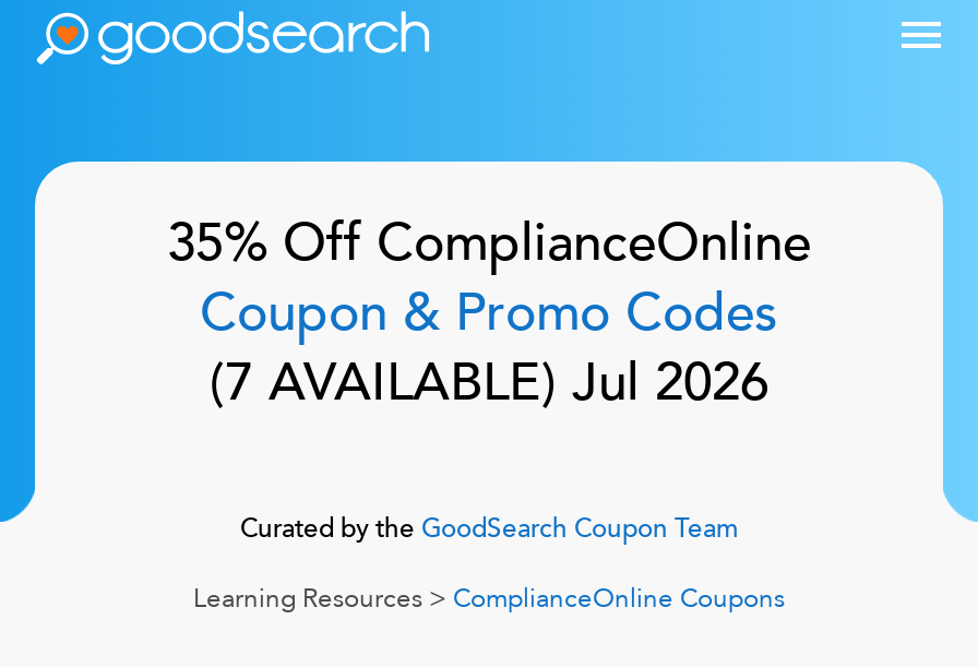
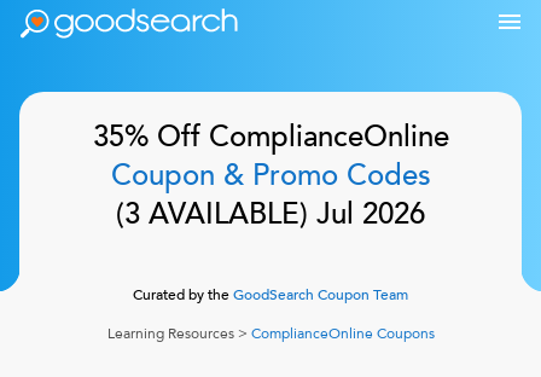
- (7 AVAILABLE) Jul 2026
+ (3 AVAILABLE) Jul 2026
